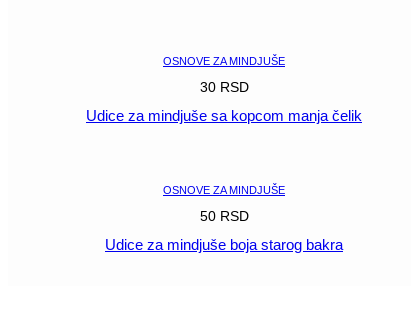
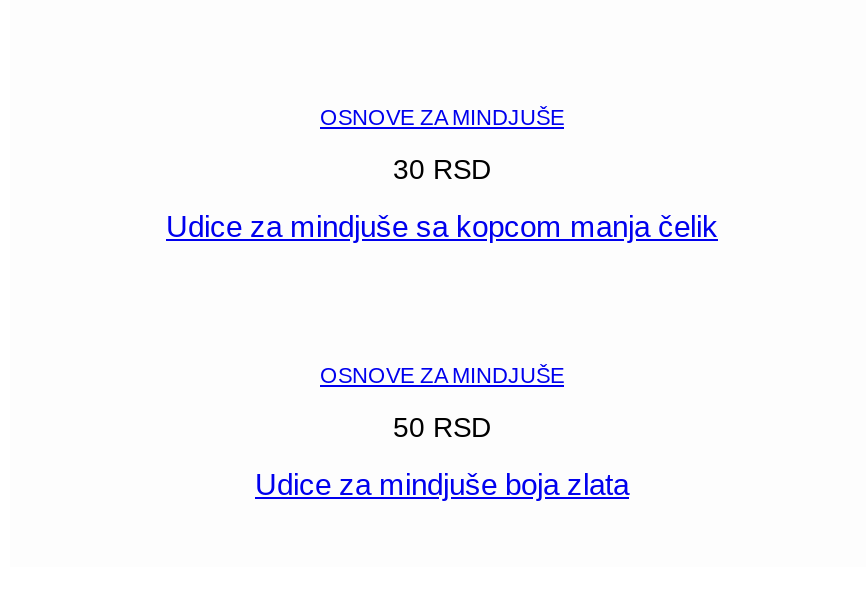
- Udice za mindjuše boja starog bakra
+ Udice za mindjuše boja zlata
